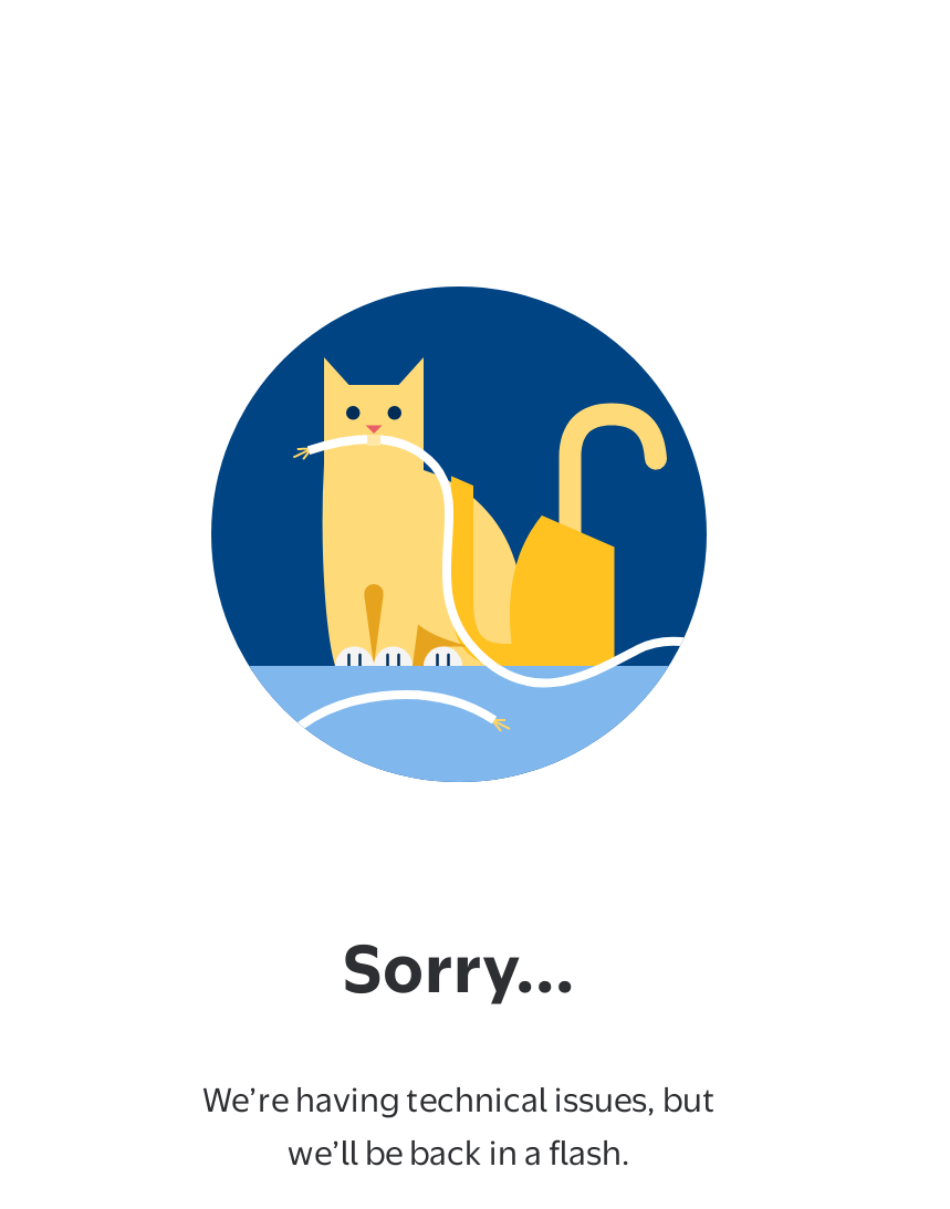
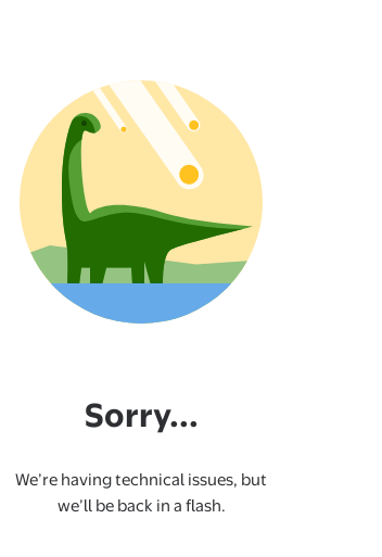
- [image]
+ [image]
